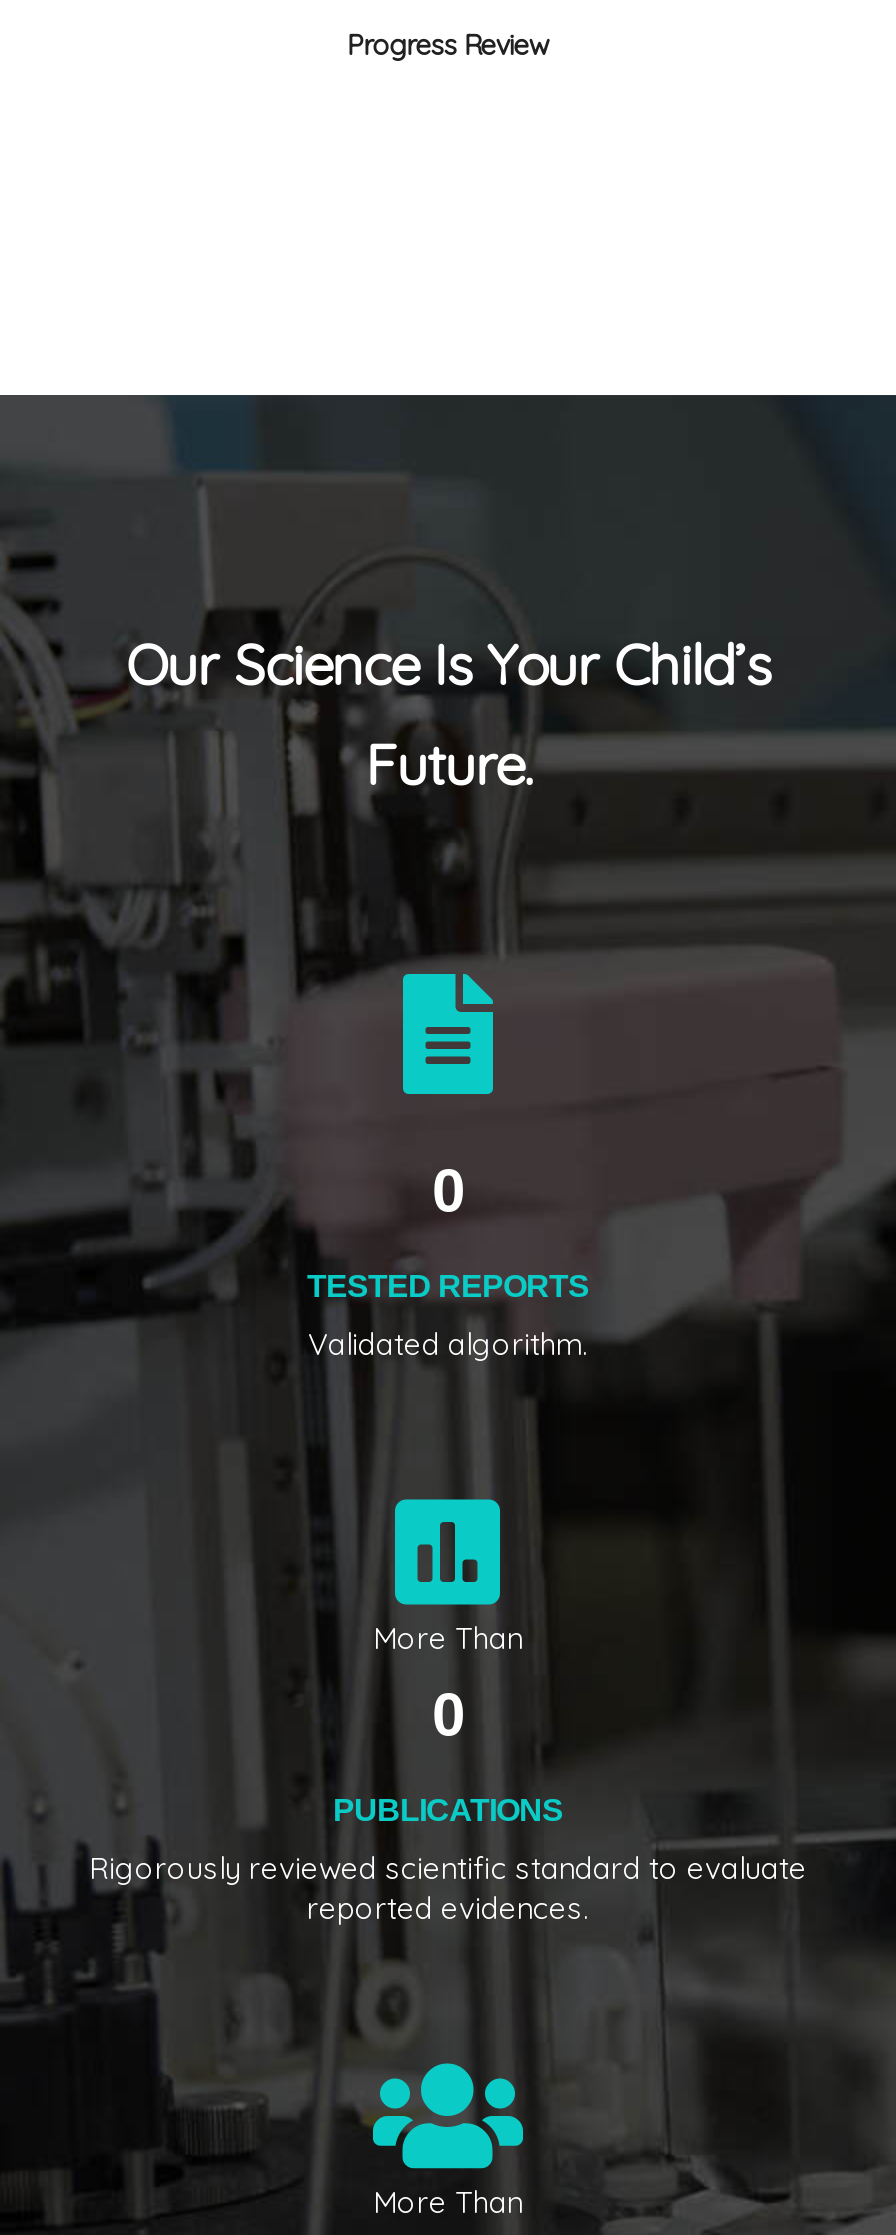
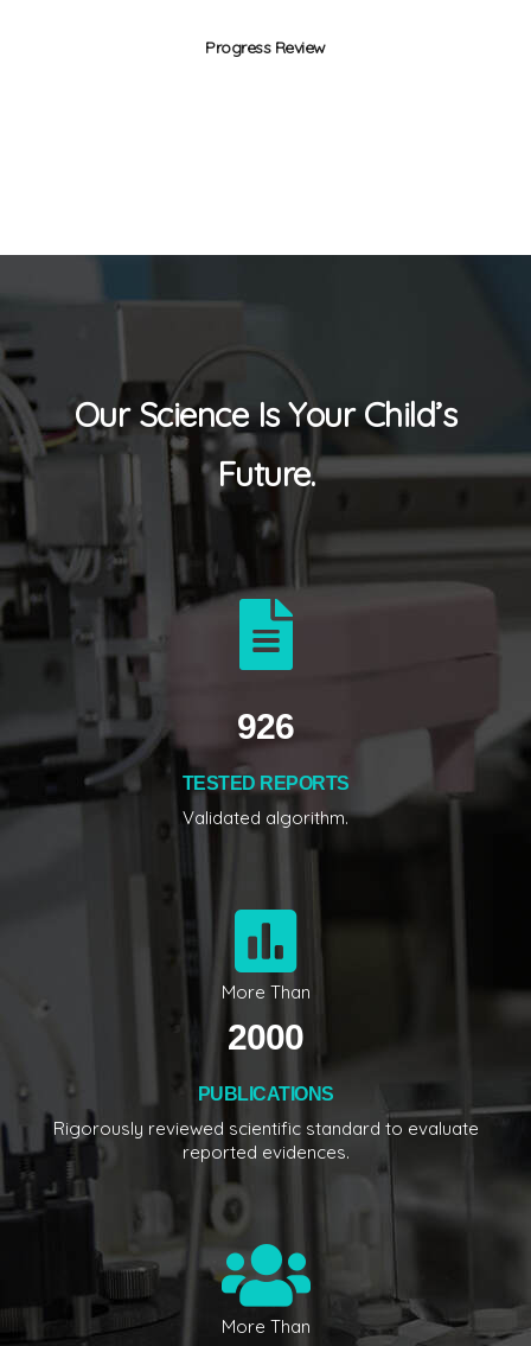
- 0
+ 926

- 0
+ 2000
